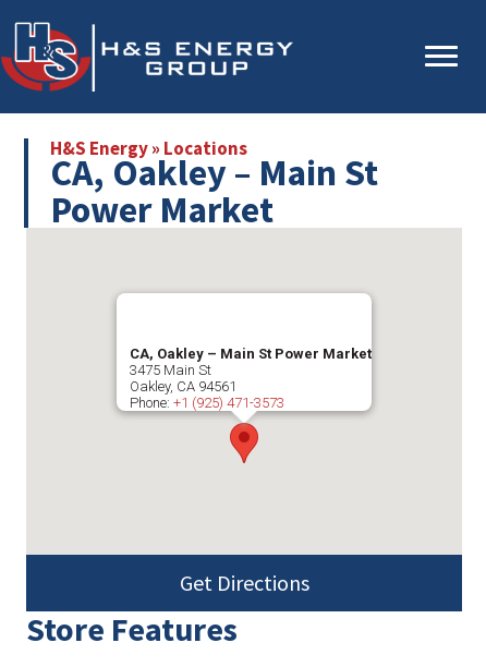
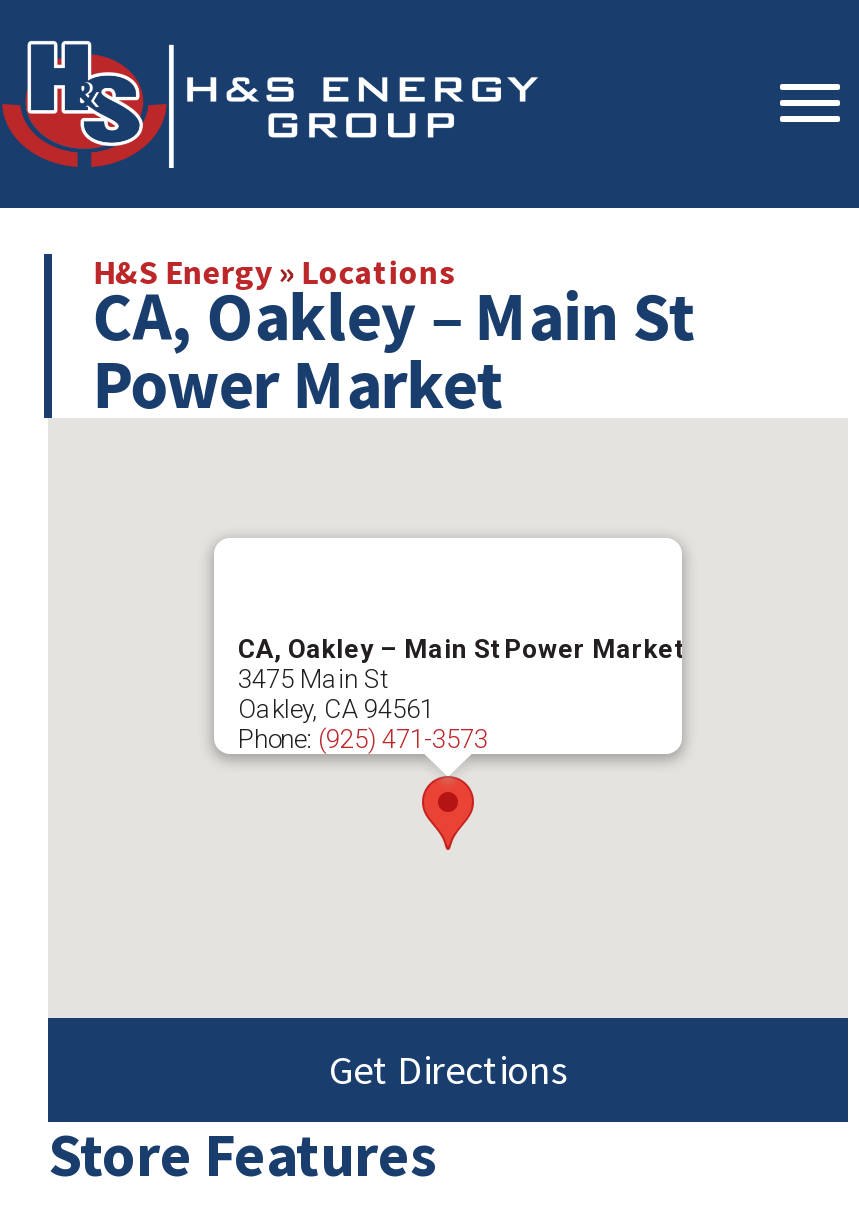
- Phone: +1 (925) 471-3573
+ Phone: (925) 471-3573
